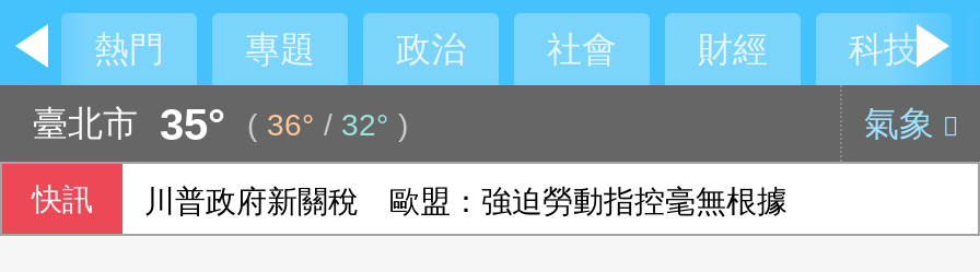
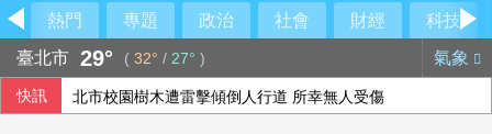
- 臺北市 35°
+ 臺北市 29°

- (36° / 32°)
+ (32° / 27°)

- 川普政府新關稅 歐盟：強迫勞動指控毫無根據
+ 北市校園樹木遭雷擊傾倒人行道 所幸無人受傷
